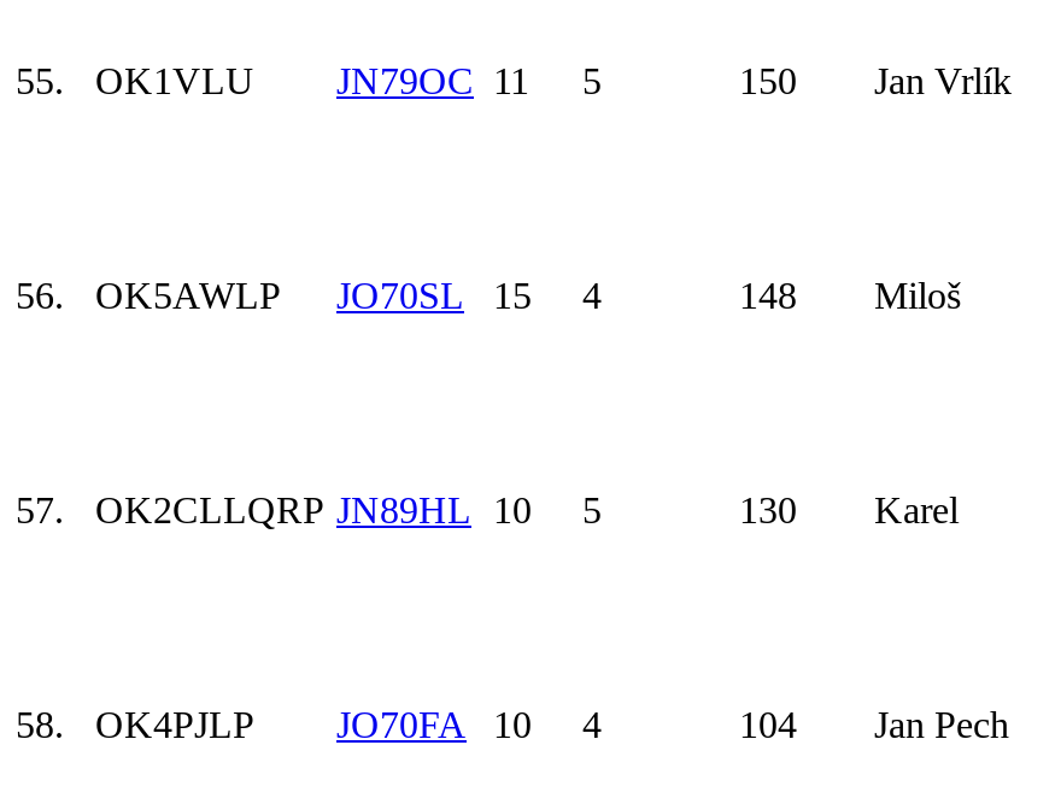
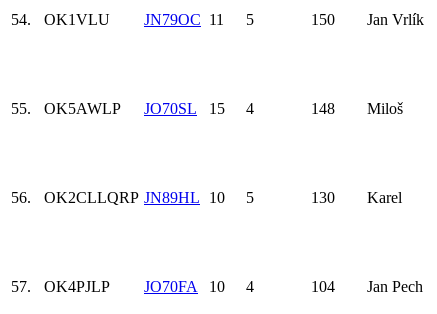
- 55.
+ 54.

- 56. OK5AWLP JO70SL 15 4
+ 55. OK5AWLP JO70SL 15 4

- 57. OK2CLL QRP JN89HL 10 5
+ 56. OK2CLL QRP JN89HL 10 5

- 58. OK4PJLP JO70FA 10 4
+ 57. OK4PJLP JO70FA 10 4
